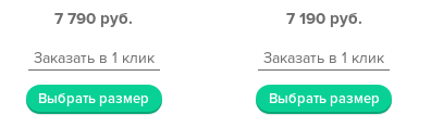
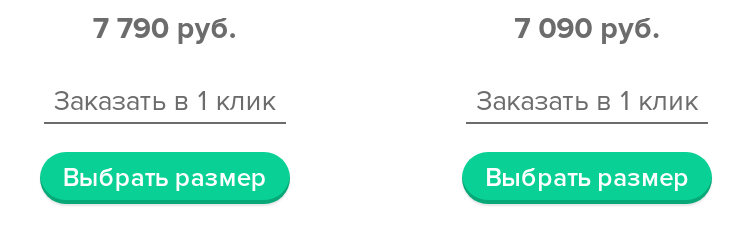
- 7 190 руб.
+ 7 090 руб.
